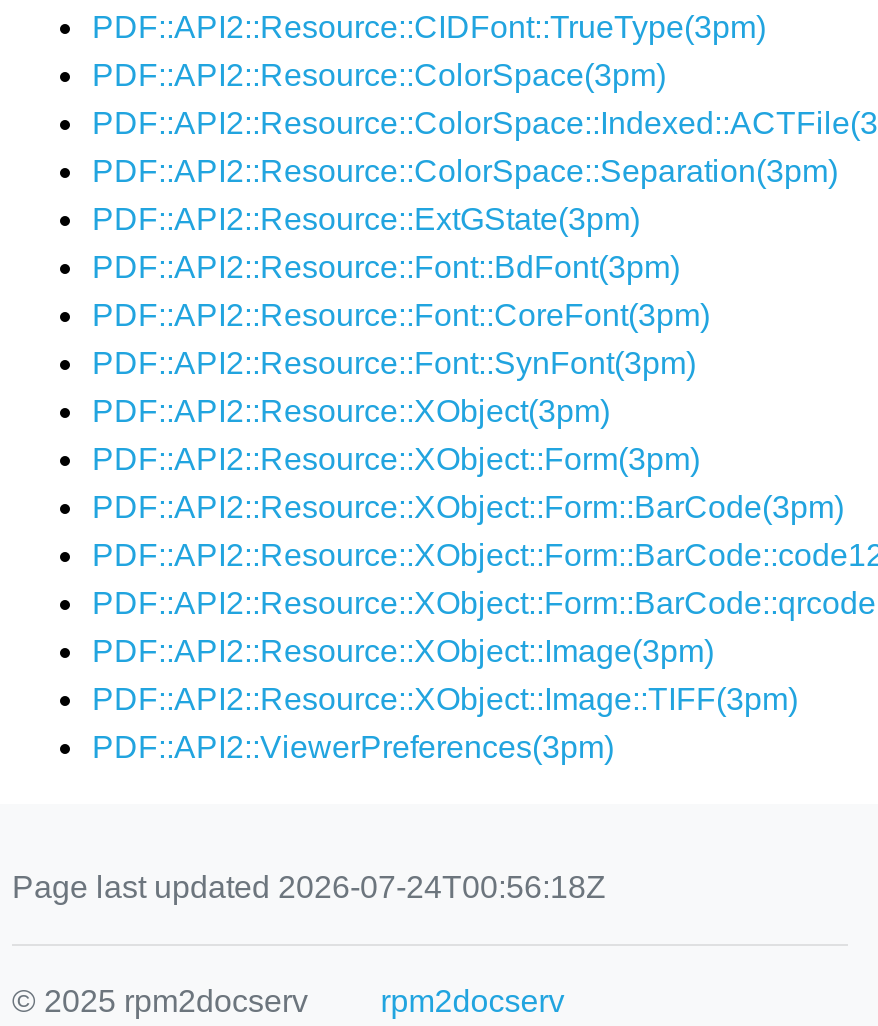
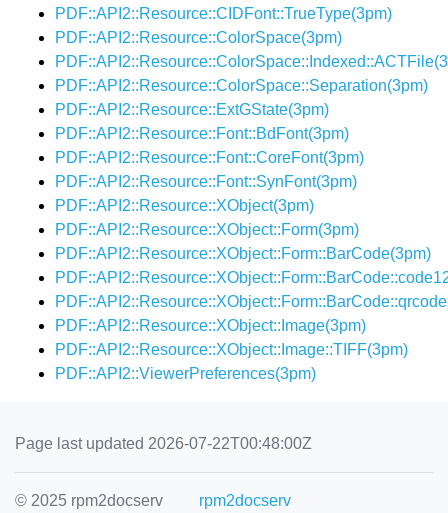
- Page last updated 2026-07-24T00:56:18Z
+ Page last updated 2026-07-22T00:48:00Z
